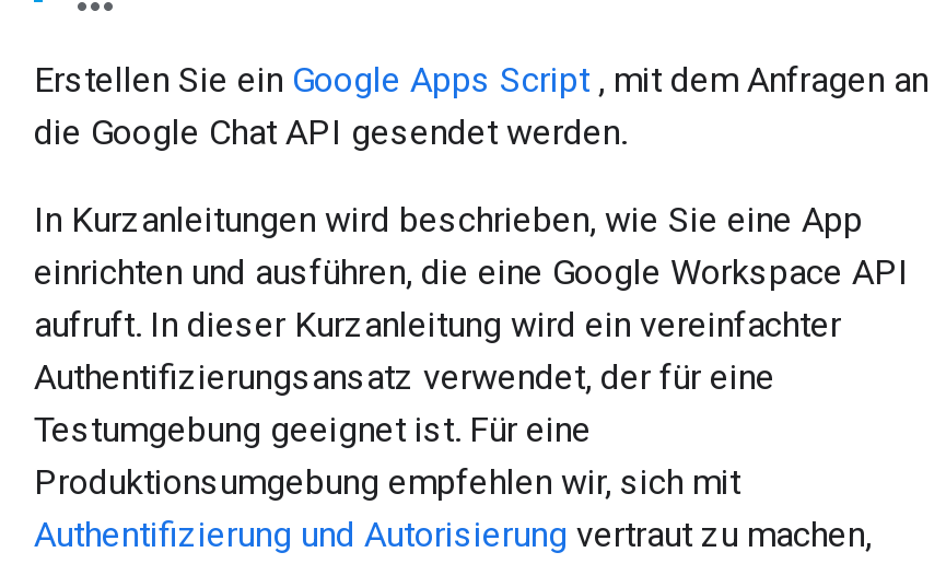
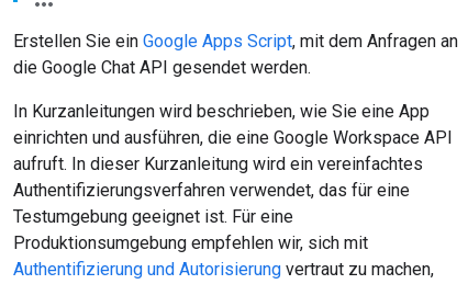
- aufruft. In dieser Kurzanleitung wird ein vereinfachter
+ aufruft. In dieser Kurzanleitung wird ein vereinfachtes

- Authentifizierungsansatz verwendet, der für eine
+ Authentifizierungsverfahren verwendet, das für eine
